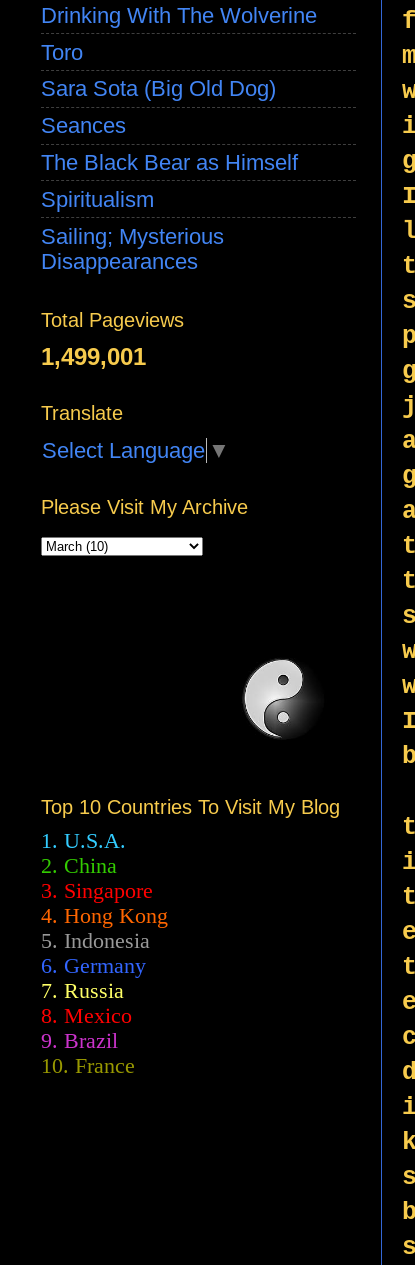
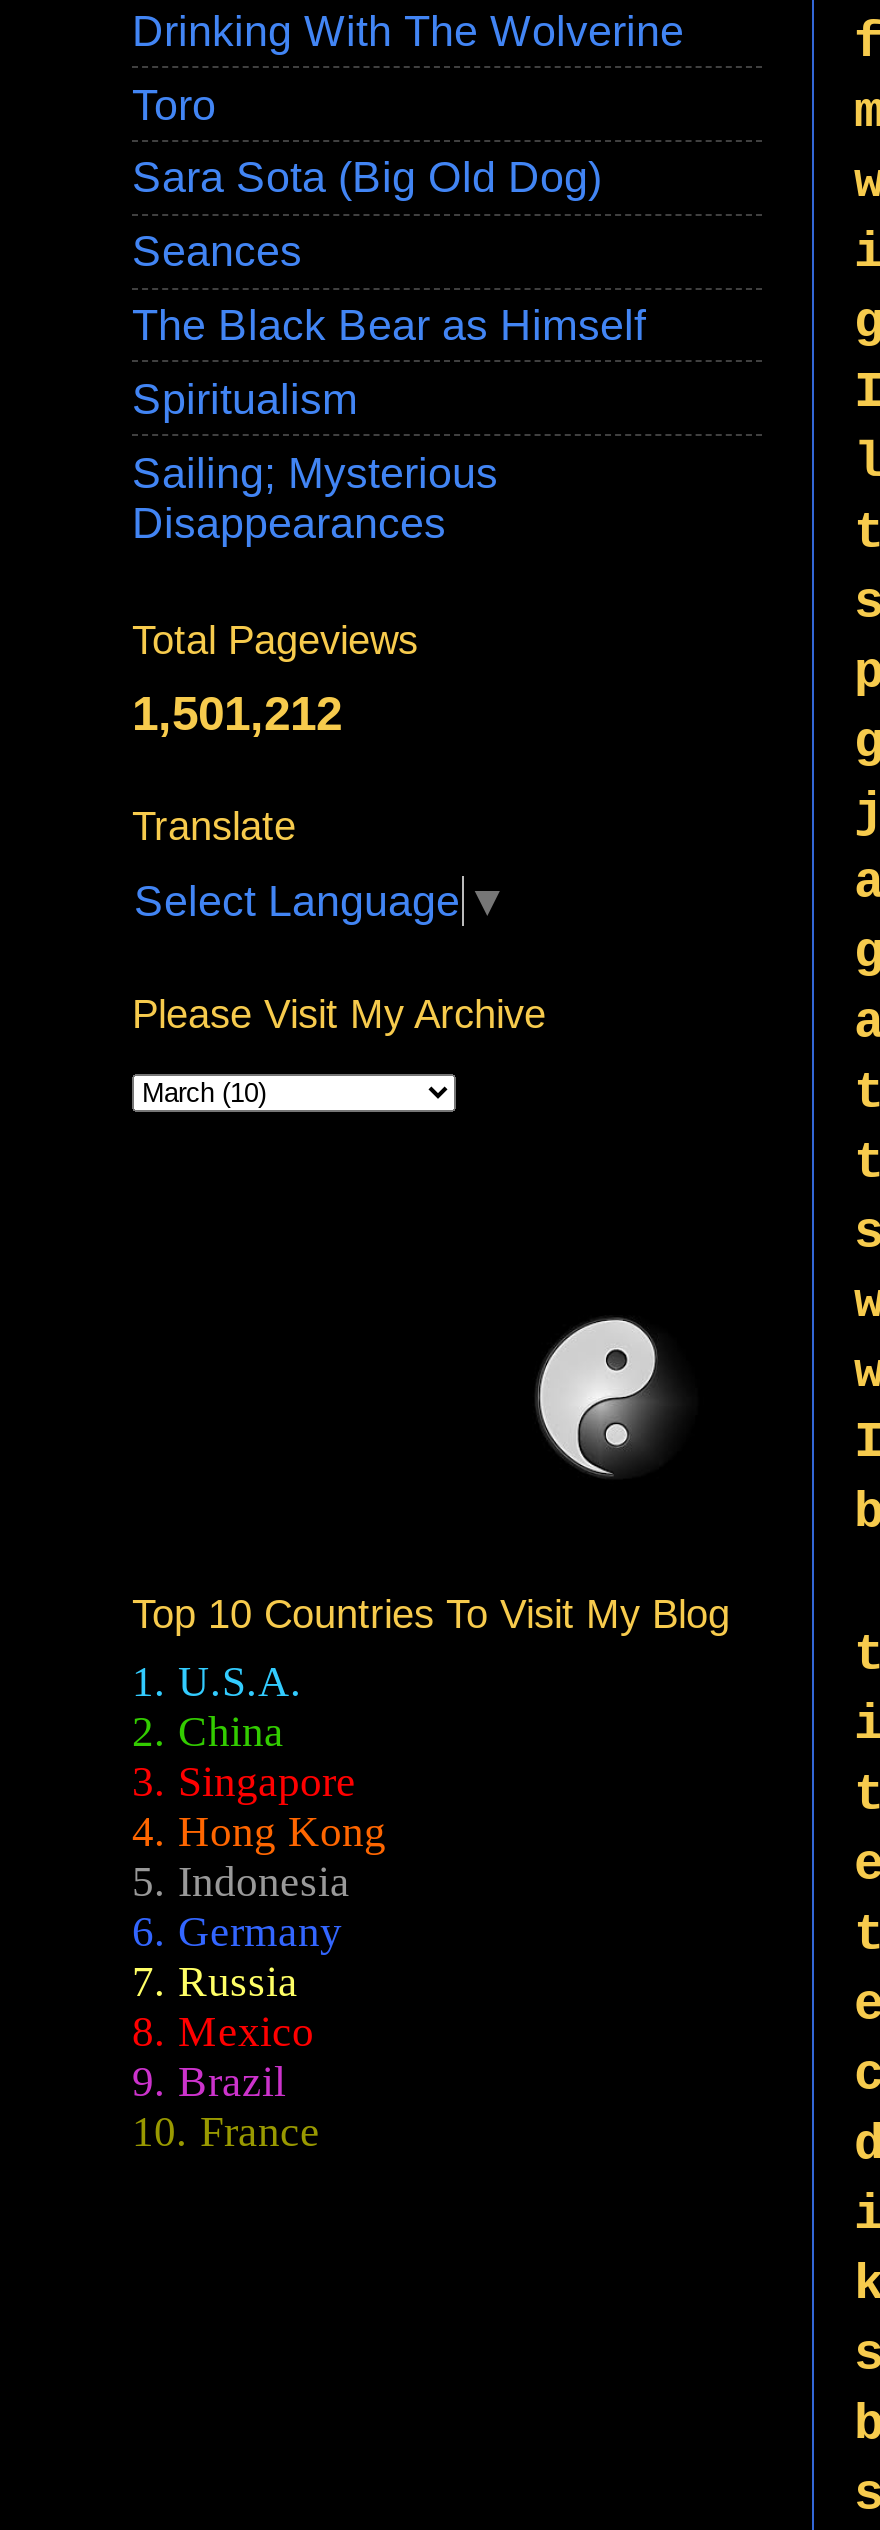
- 1,499,001
+ 1,501,212
